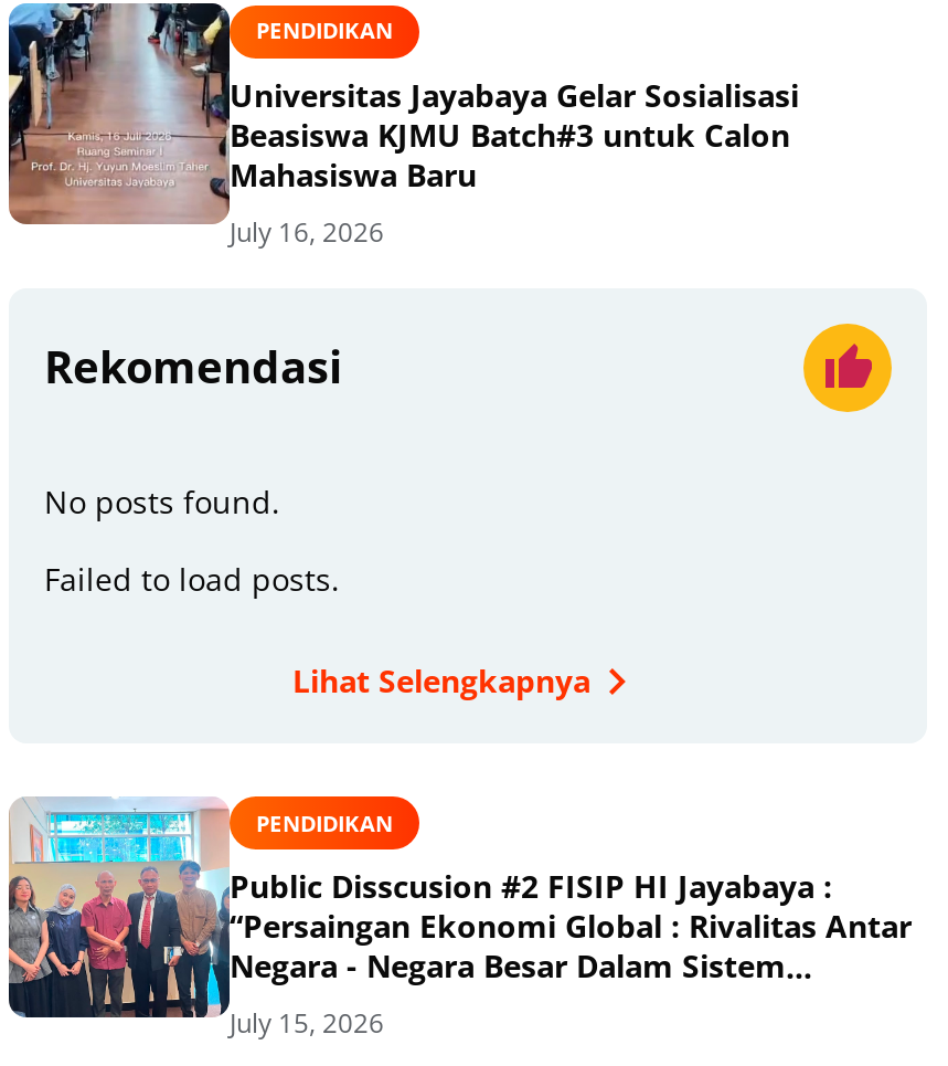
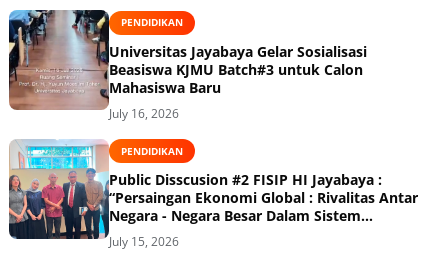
- [image]

- Rekomendasi
- No posts found.
- Failed to load posts.
- Lihat Selengkapnya
